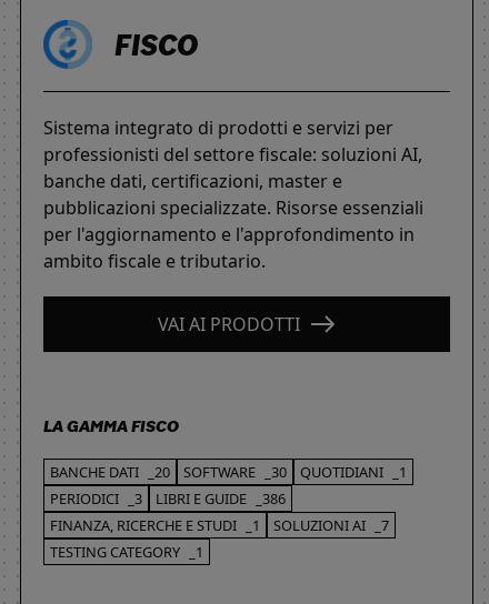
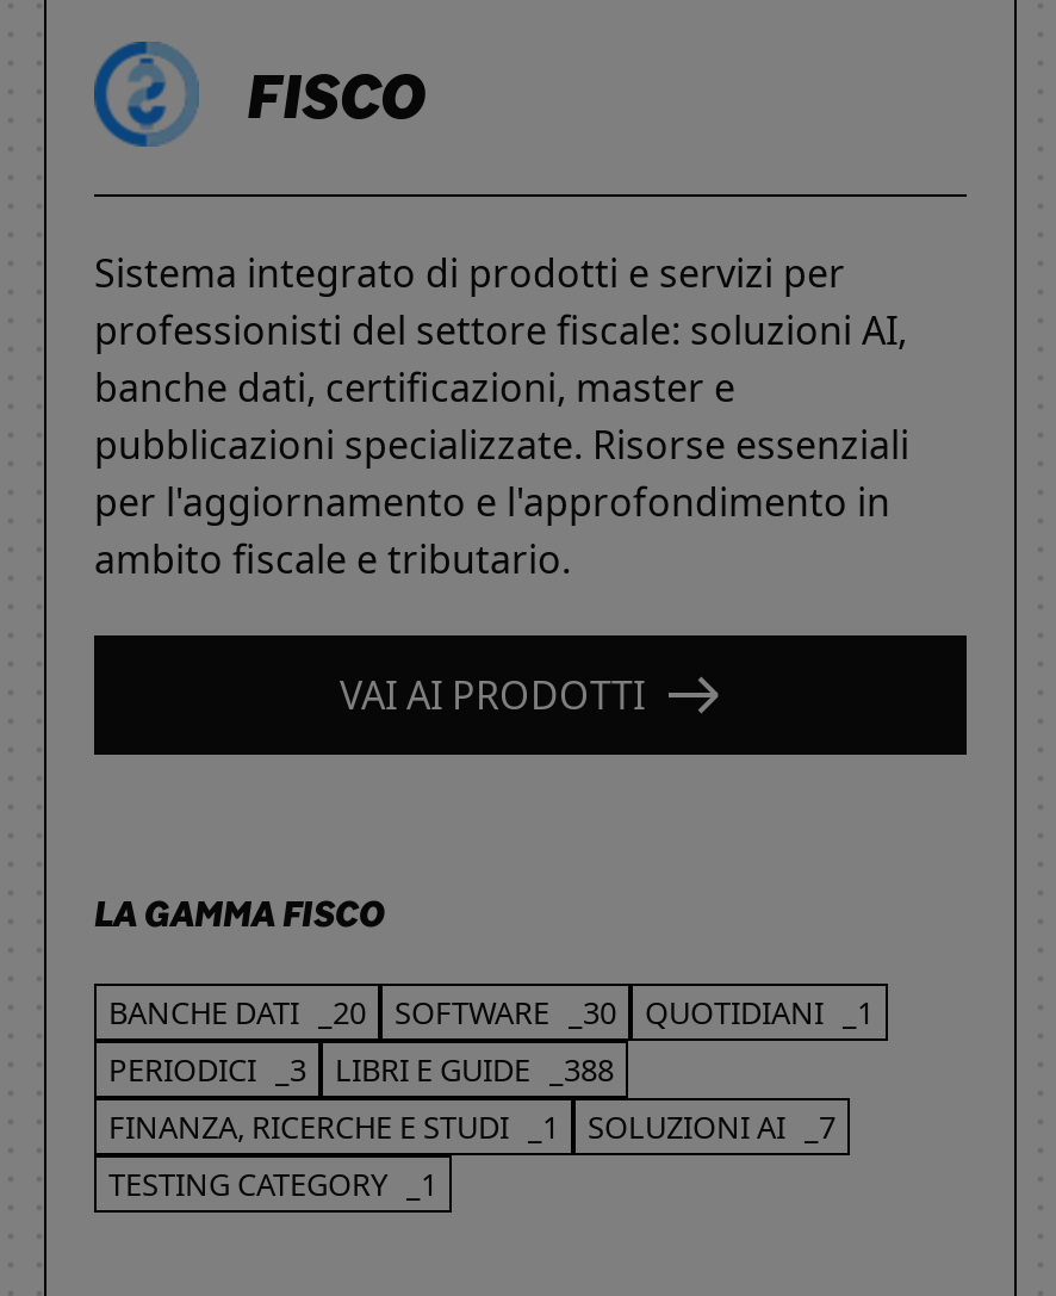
- PERIODICI _3 LIBRI E GUIDE _386
+ PERIODICI _3 LIBRI E GUIDE _388
